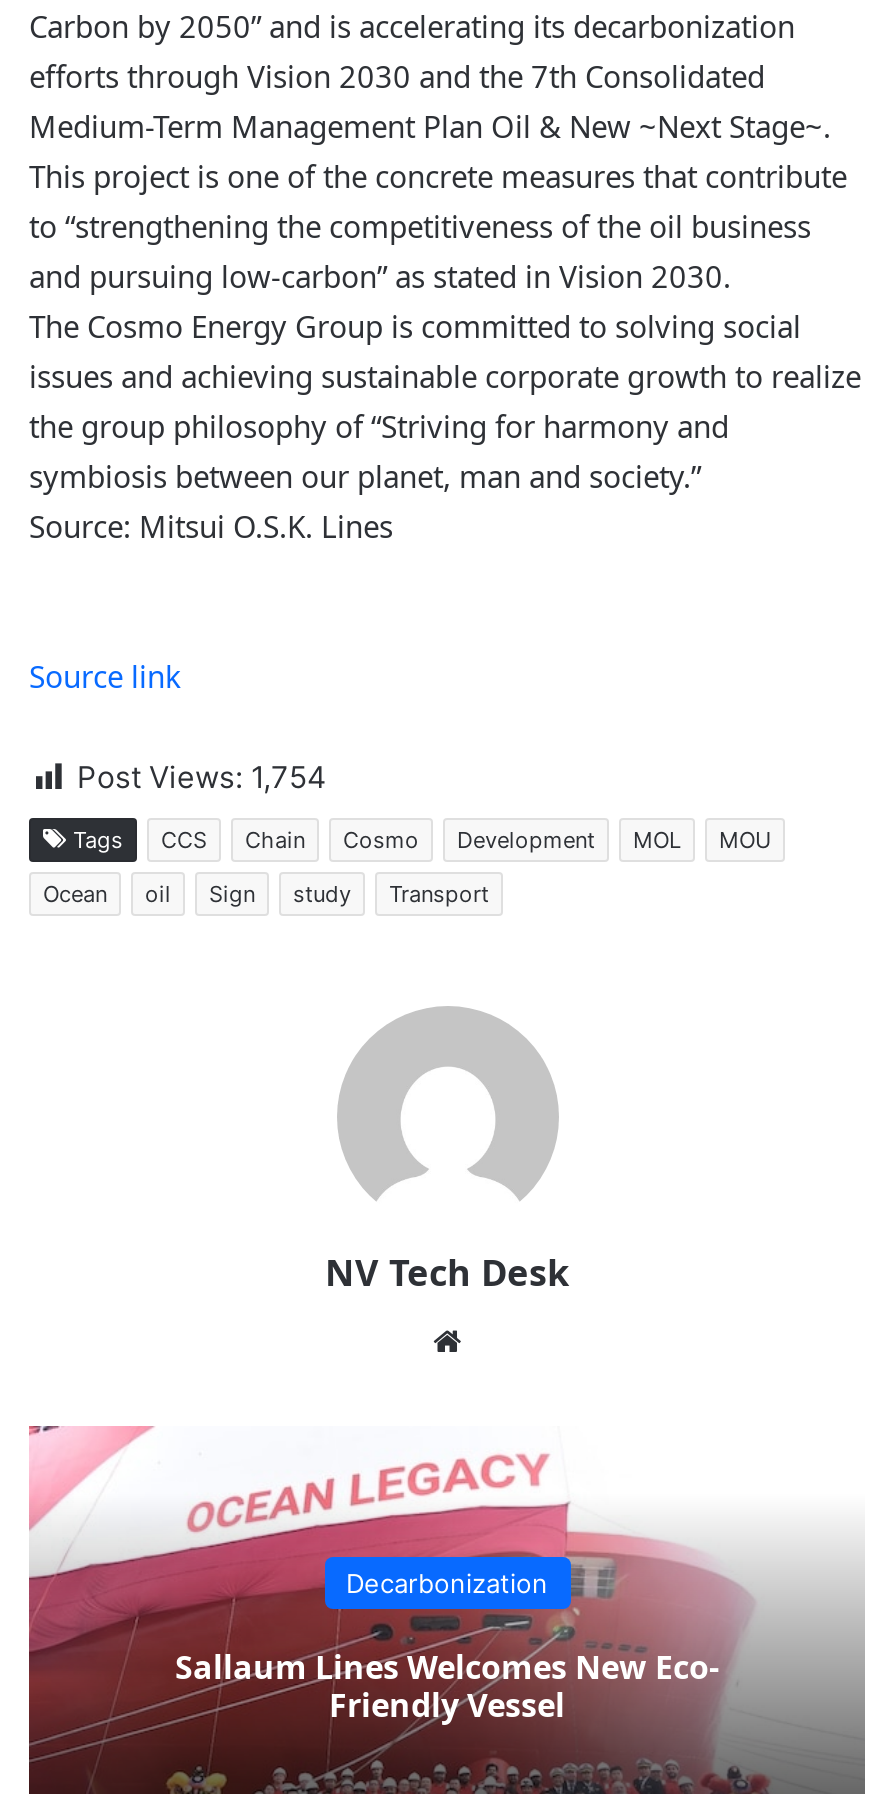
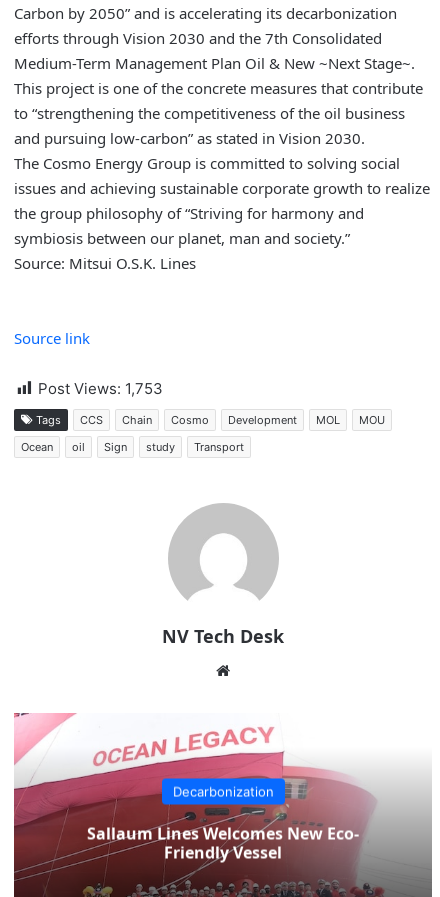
- Post Views: 1,754
+ Post Views: 1,753
